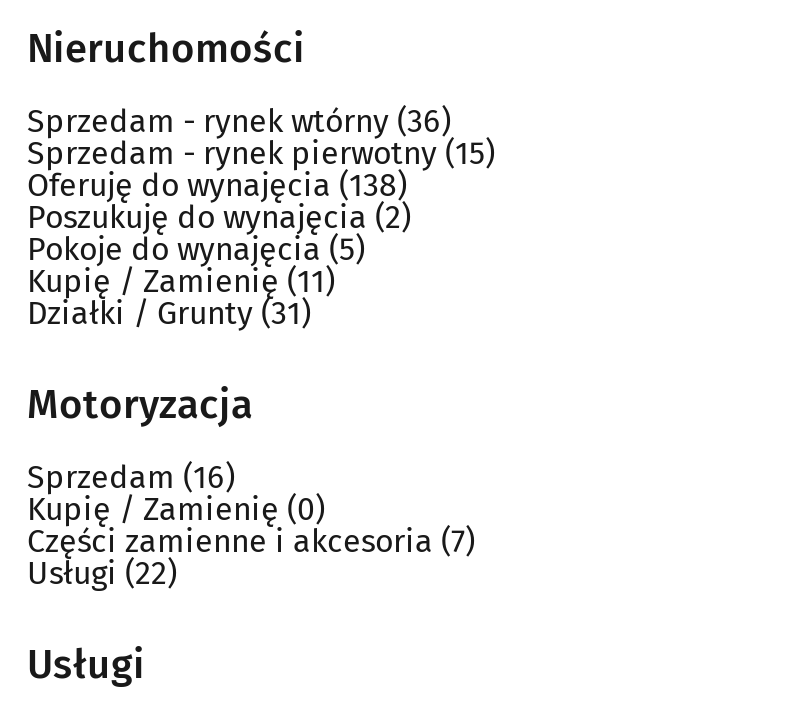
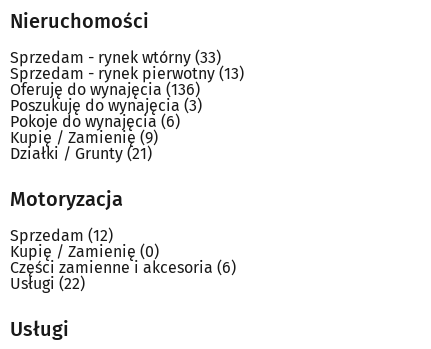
- Sprzedam - rynek wtórny (36)
+ Sprzedam - rynek wtórny (33)

- Sprzedam - rynek pierwotny(15)
+ Sprzedam - rynek pierwotny(13)

- Oferuję do wynajęcia(138)
+ Oferuję do wynajęcia(136)

- Poszukuję do wynajęcia(2)
+ Poszukuję do wynajęcia(3)

- Pokoje do wynajęcia (5)
+ Pokoje do wynajęcia (6)

- Kupię / Zamienię(11)
+ Kupię / Zamienię(9)

- Działki / Grunty(31)
+ Działki / Grunty(21)

- Sprzedam (16)
+ Sprzedam (12)

- Części zamienne i akcesoria (7)
+ Części zamienne i akcesoria (6)
